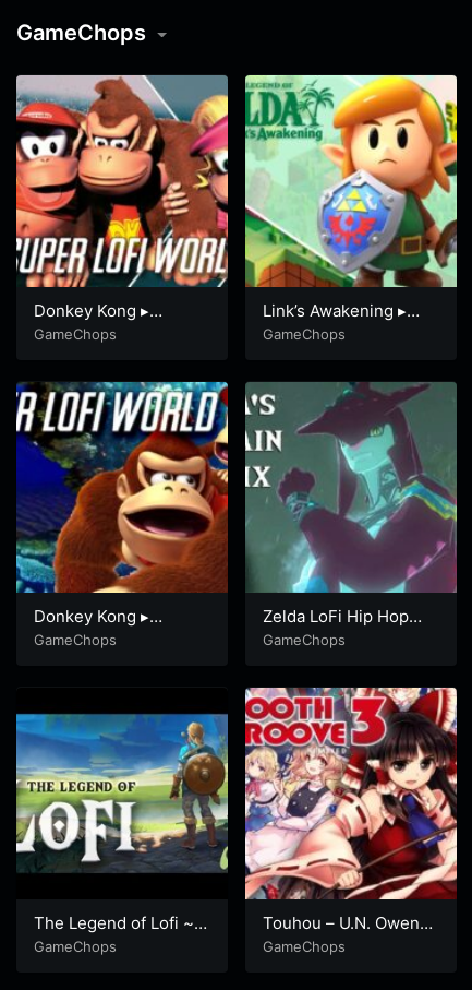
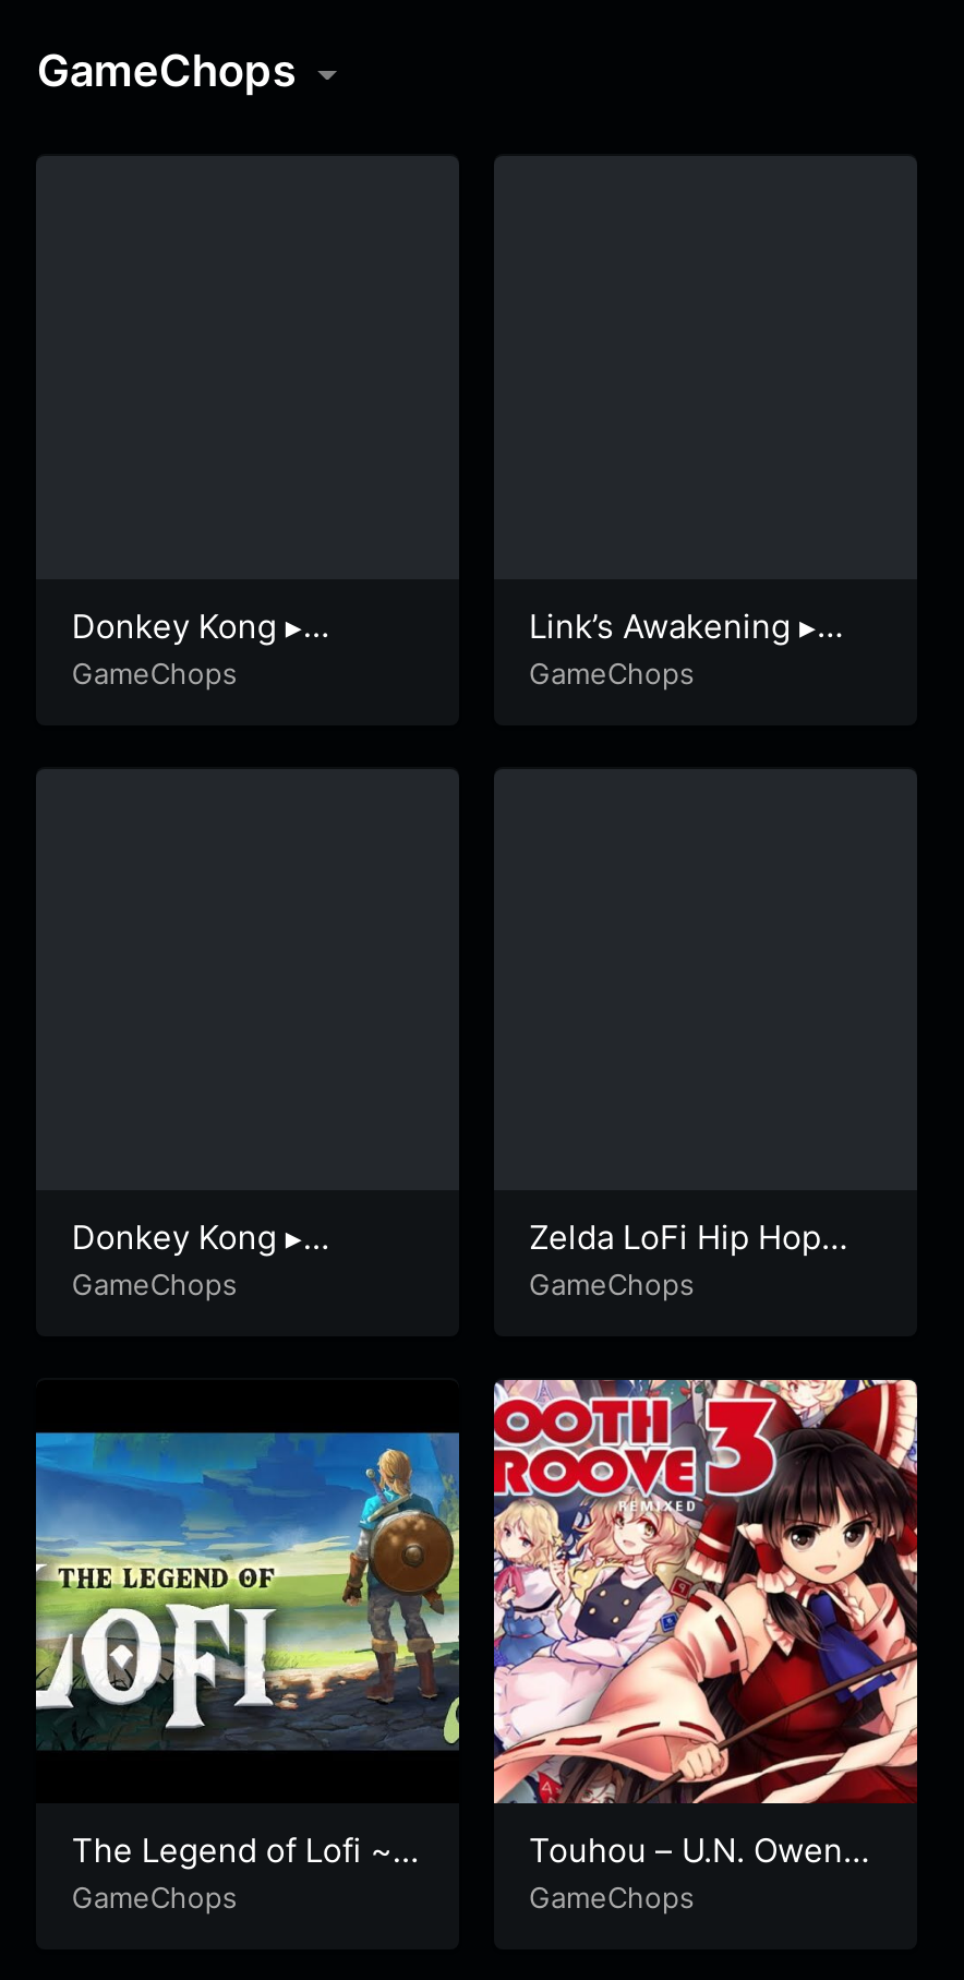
- [image]

- [image]

- [image]

- [image]
